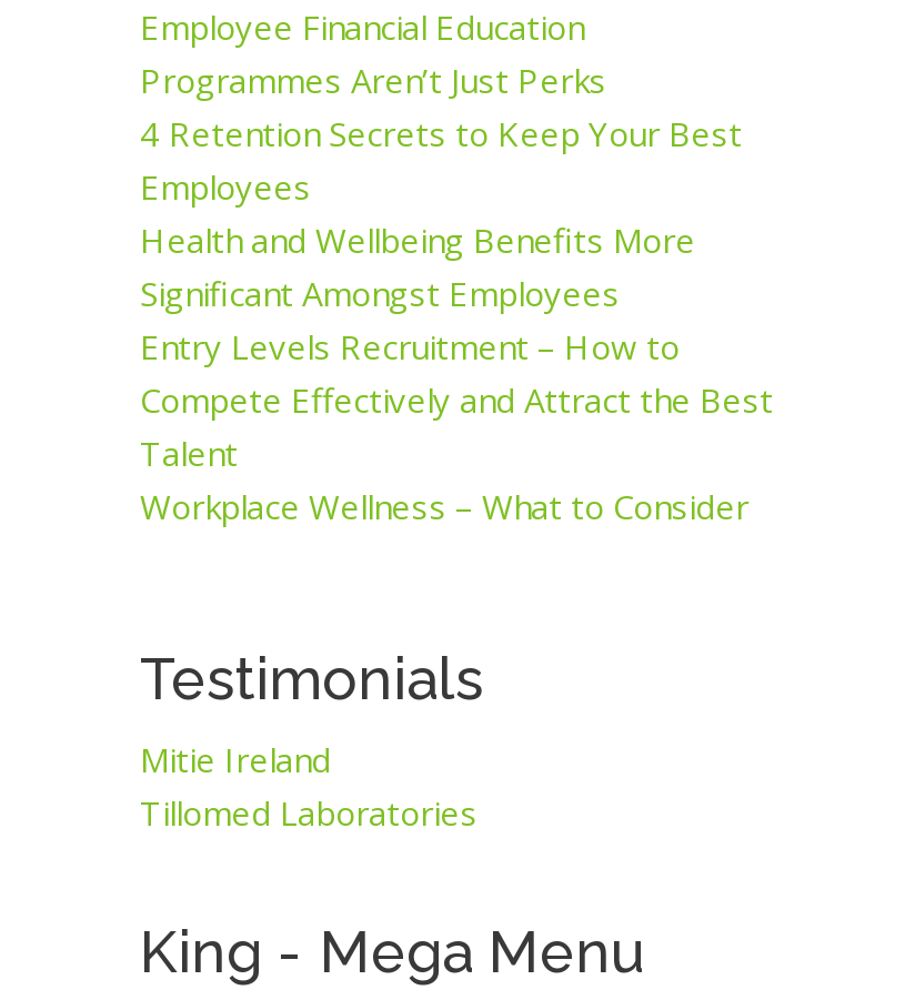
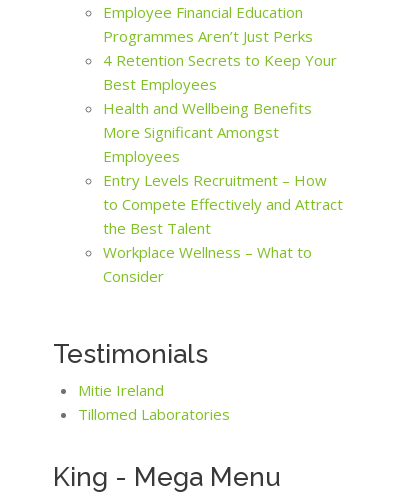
- 4 Retention Secrets to Keep Your Best
+ 4 Retention Secrets to Keep Your
+ Best Employees
+ Health and Wellbeing Benefits
+ More Significant Amongst

moved down: Employees

- Health and Wellbeing Benefits More
- Significant Amongst Employees
- Entry Levels Recruitment – How to
- Compete Effectively and Attract the Best
- Talent
- Workplace Wellness – What to Consider
+ Entry Levels Recruitment – How
+ to Compete Effectively and Attract
+ the Best Talent
+ Workplace Wellness – What to
+ Consider
